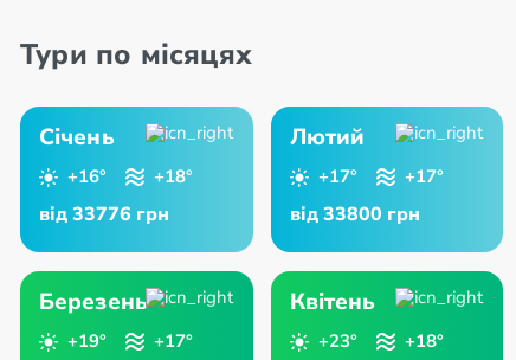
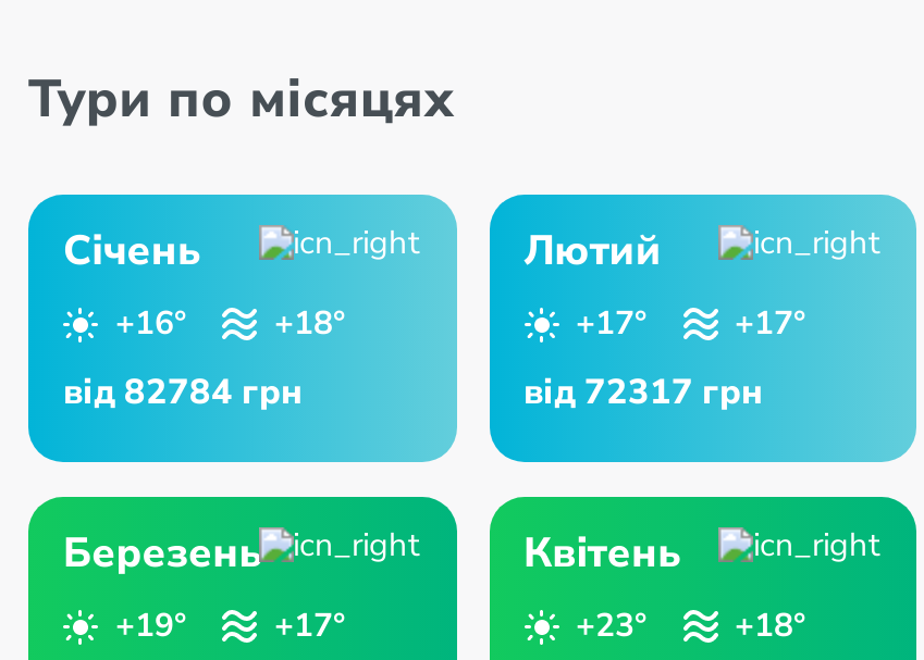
- від 33776 грн
+ від 82784 грн

- від 33800 грн
+ від 72317 грн
